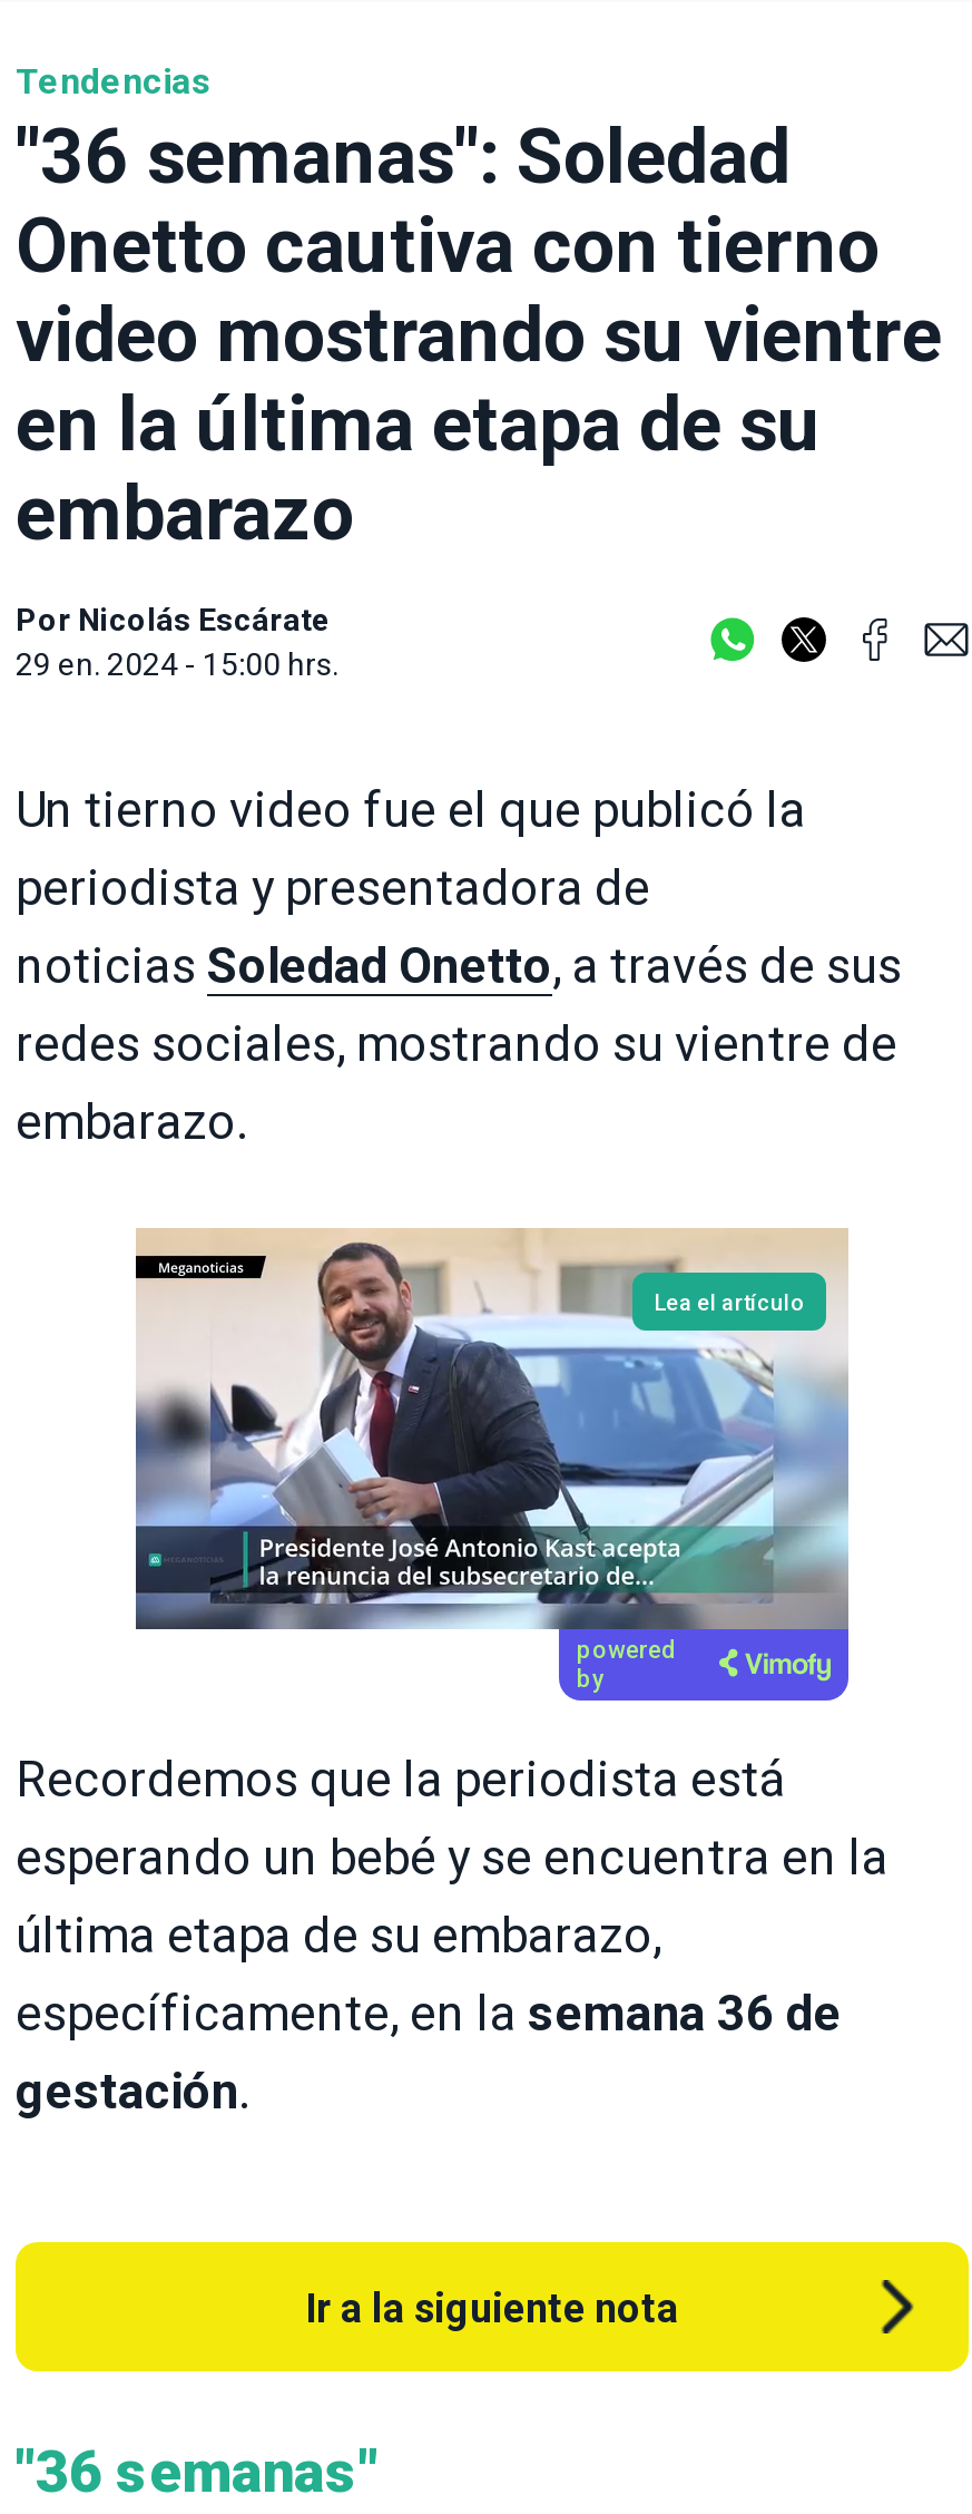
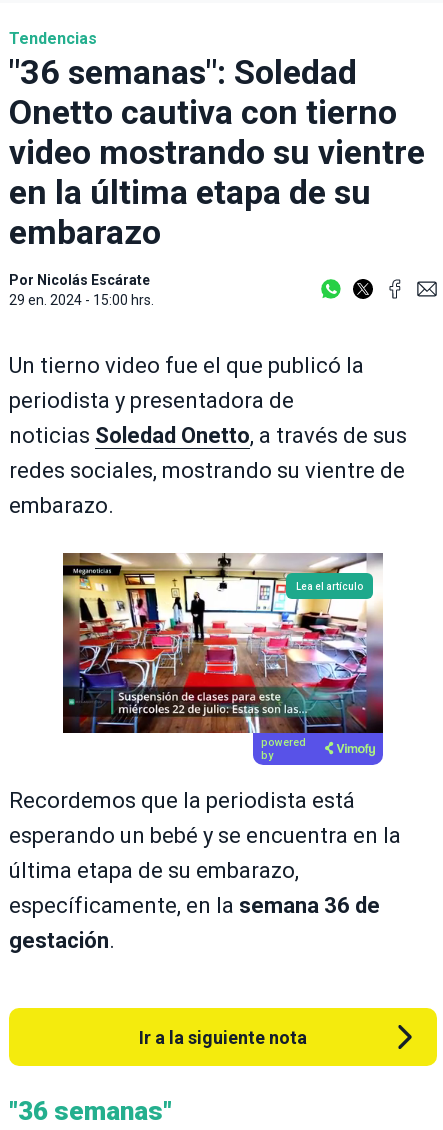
- [image]
+ [image]
